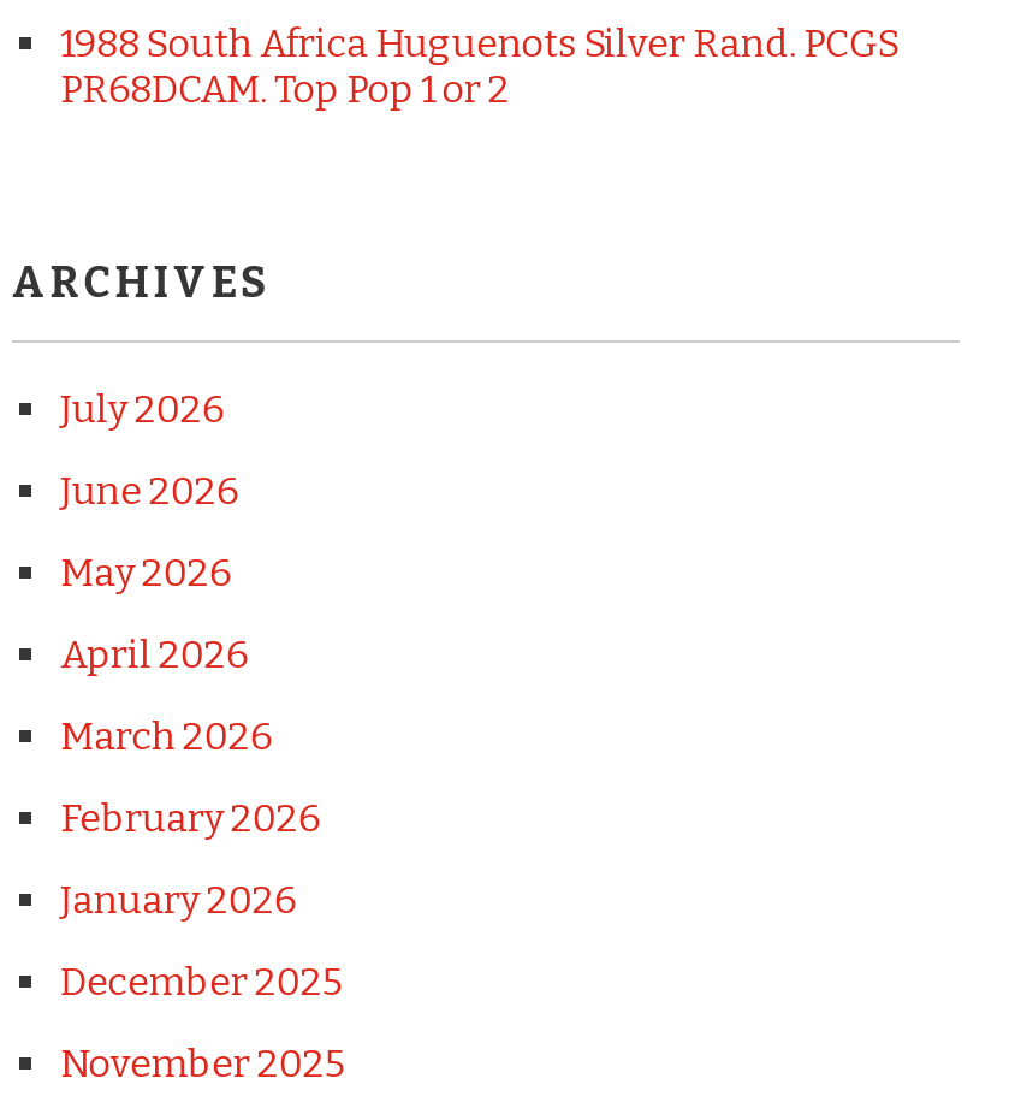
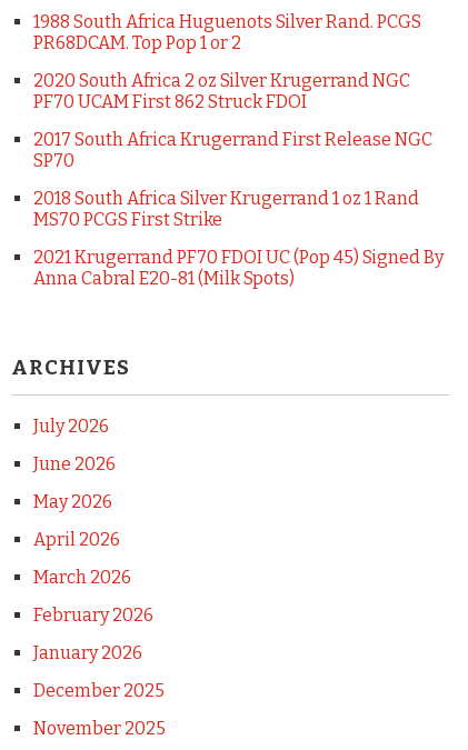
+ 2020 South Africa 2 oz Silver Krugerrand NGC
+ PF70 UCAM First 862 Struck FDOI
+ 2017 South Africa Krugerrand First Release NGC
+ SP70
+ 2018 South Africa Silver Krugerrand 1 oz 1 Rand
+ MS70 PCGS First Strike
+ 2021 Krugerrand PF70 FDOI UC (Pop 45) Signed By
+ Anna Cabral E20-81 (Milk Spots)
